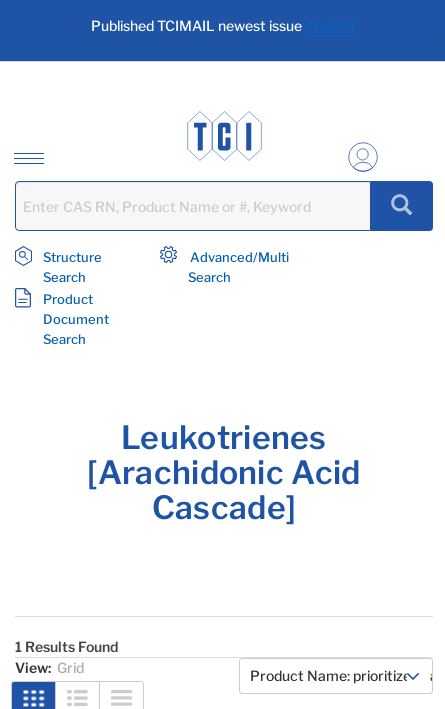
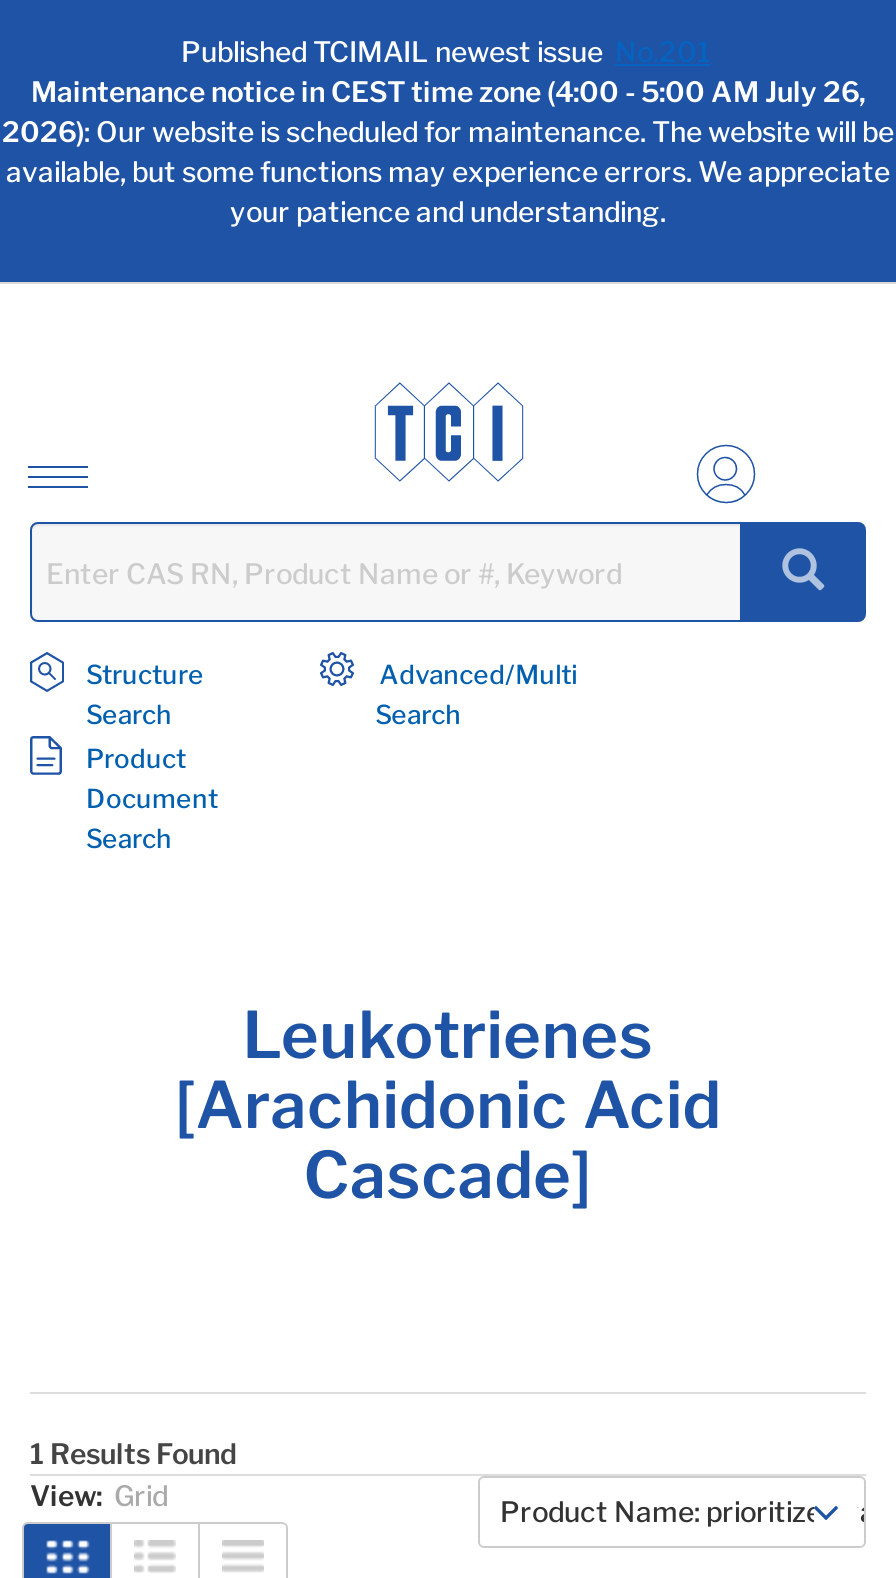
+ Maintenance notice in CEST time zone (4:00 - 5:00 AM July 26,
+ 2026): Our website is scheduled for maintenance. The website will be
+ available, but some functions may experience errors. We appreciate
+ your patience and understanding.
